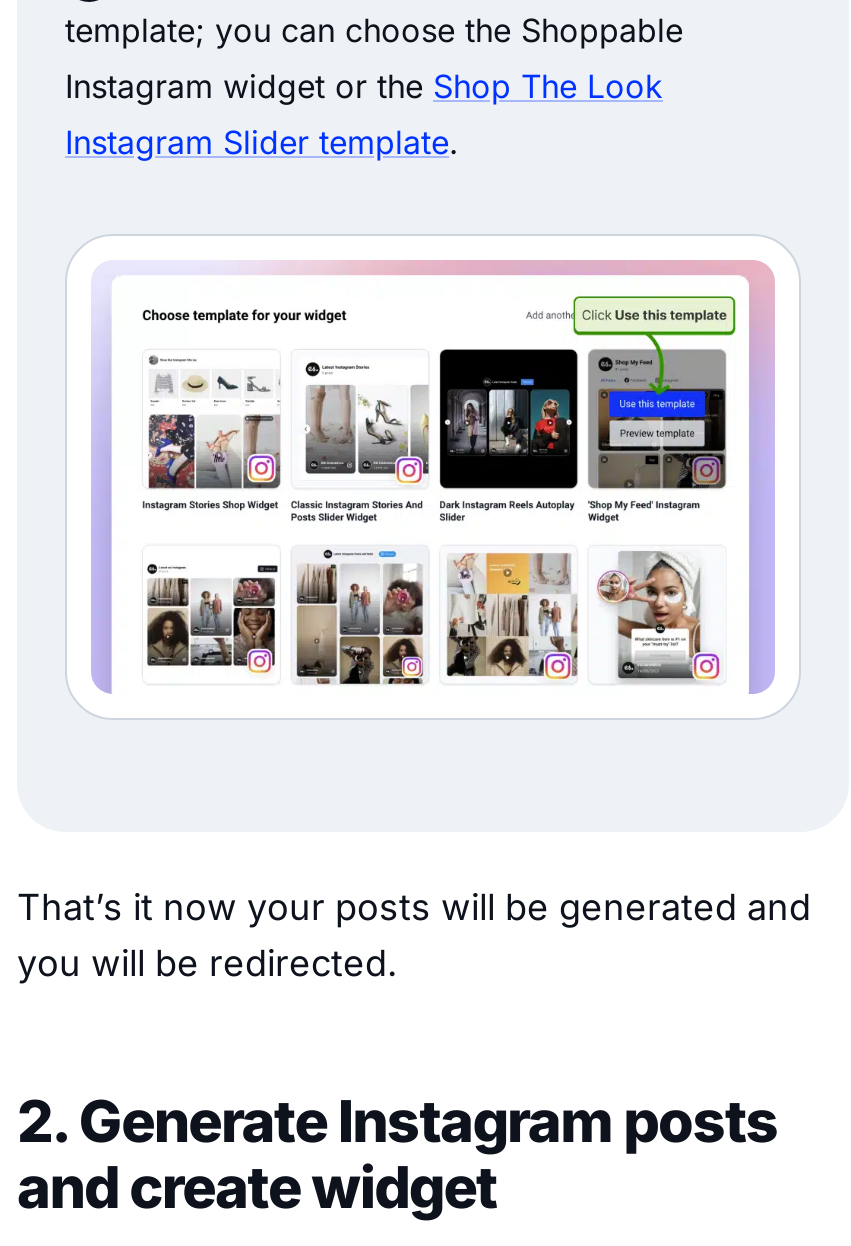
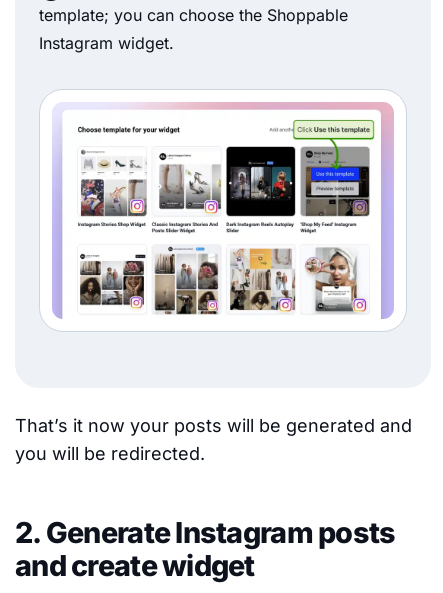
- Instagram widget or the Shop The Look
- Instagram Slider template.
+ Instagram widget.
